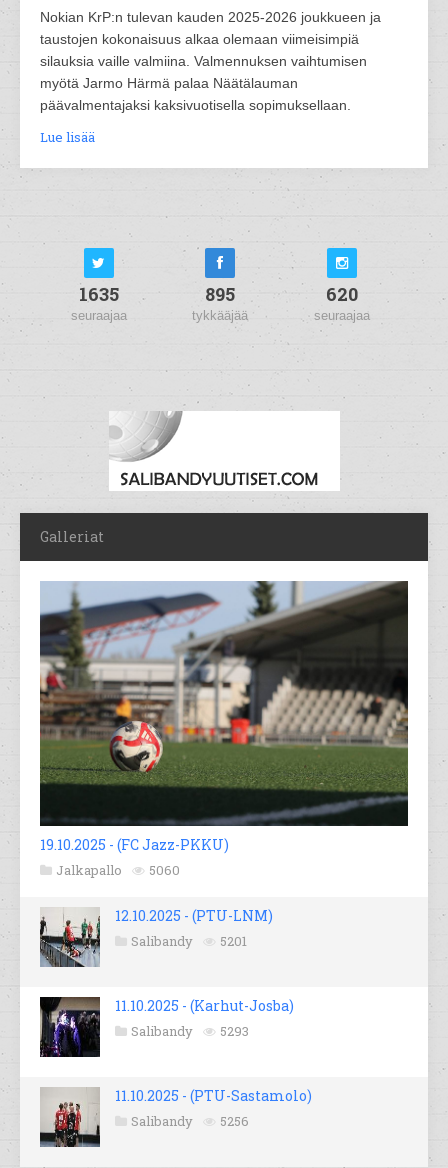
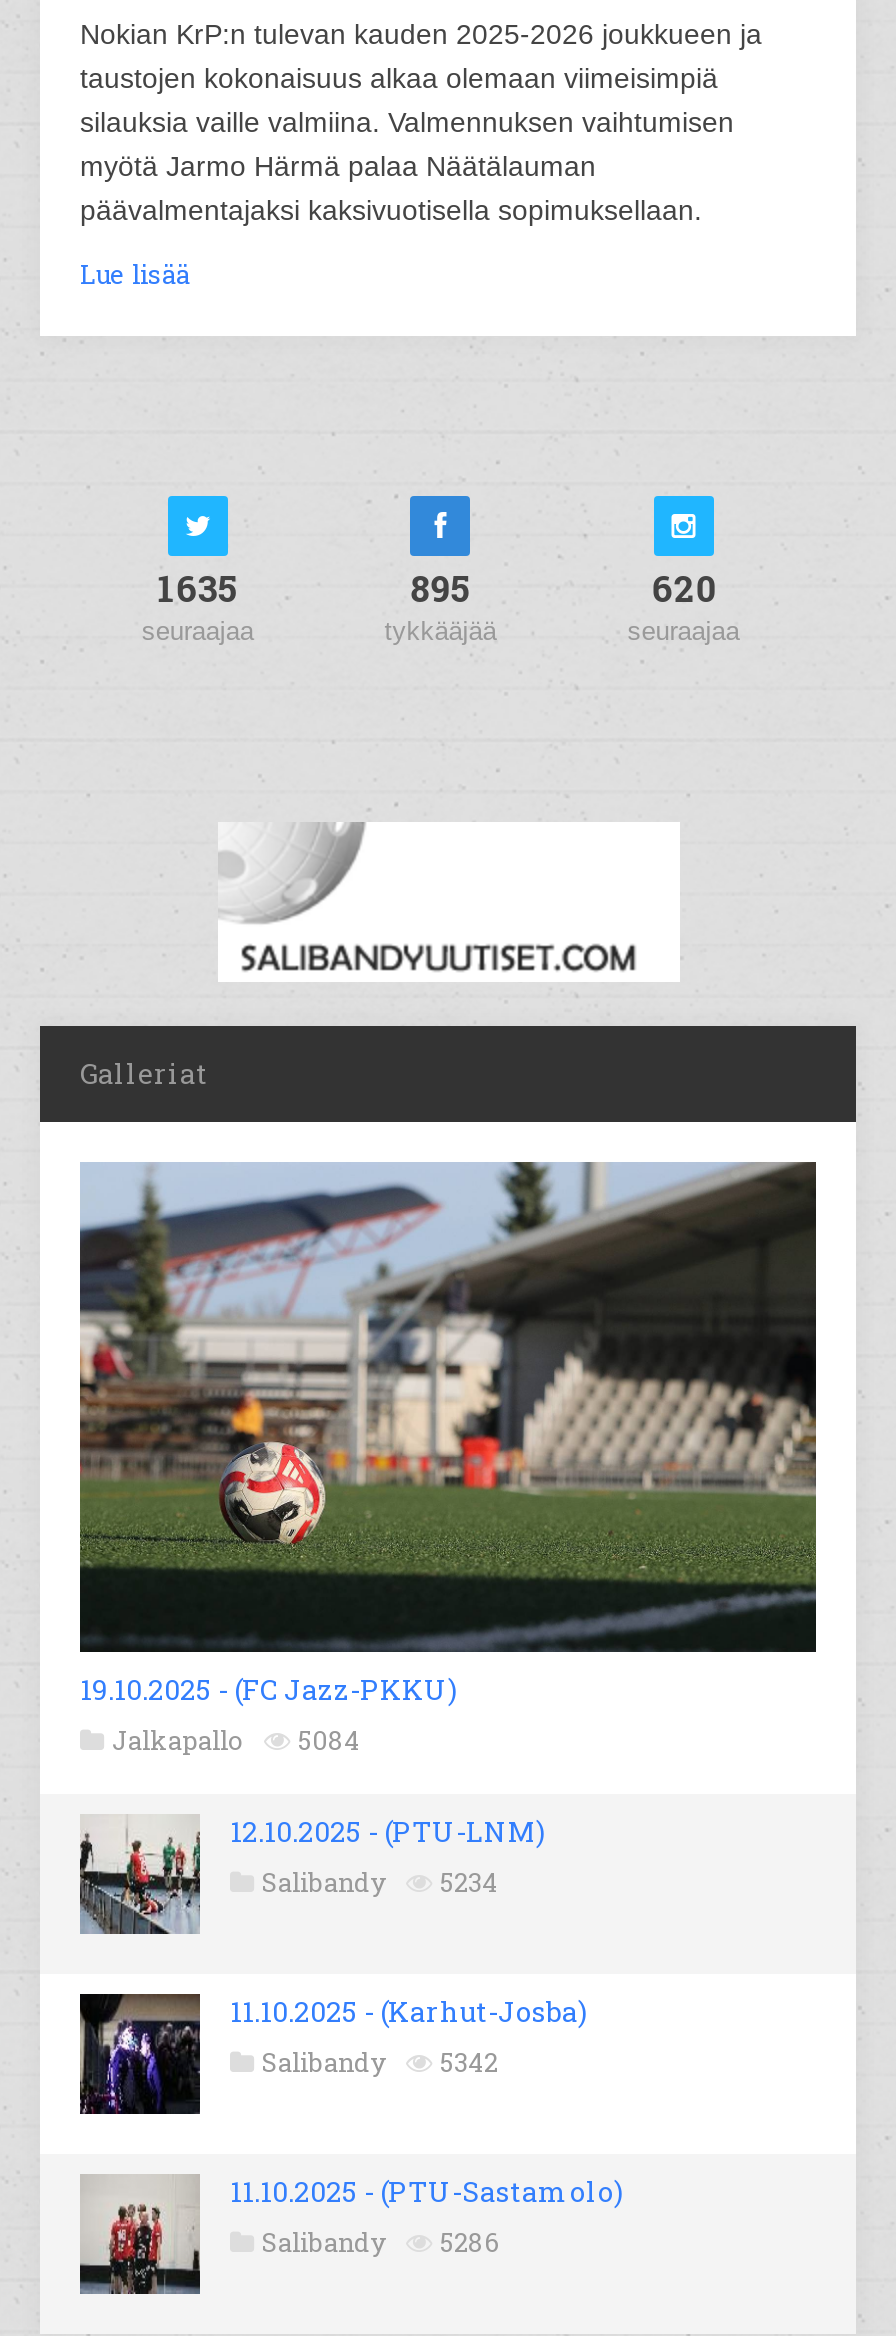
- Jalkapallo 5060
+ Jalkapallo 5084

- Salibandy 5201
+ Salibandy 5234

- Salibandy 5293
+ Salibandy 5342

- Salibandy 5256
+ Salibandy 5286
